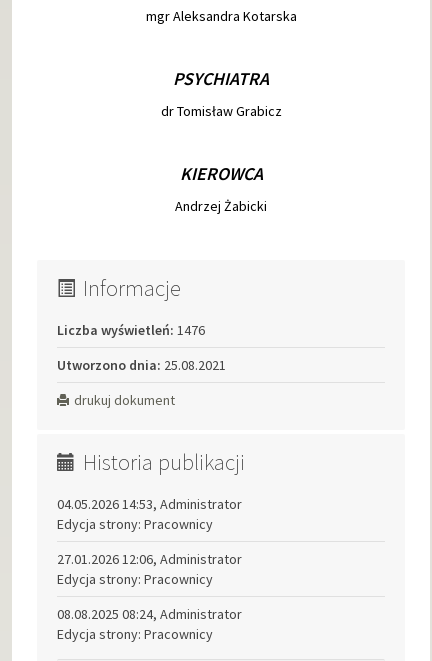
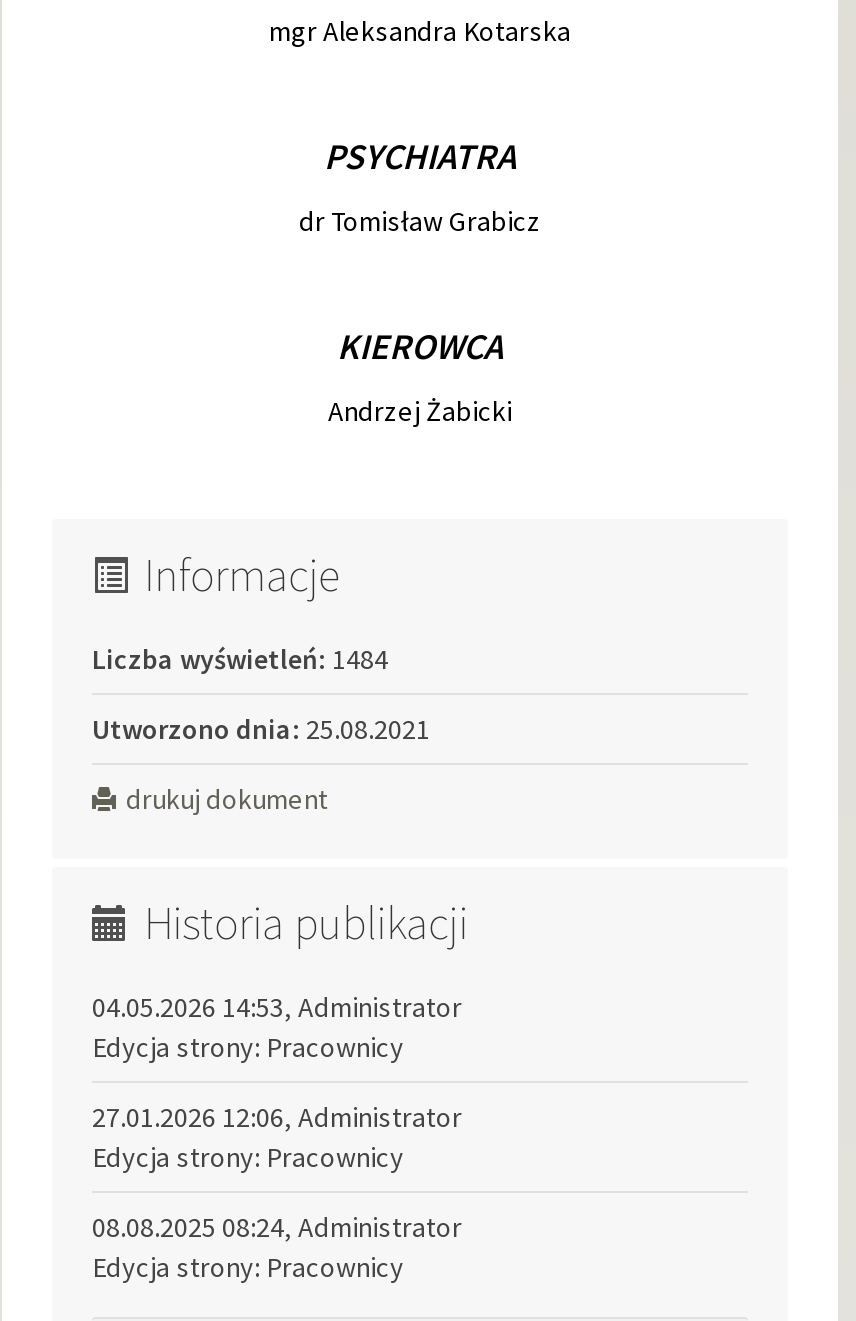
- Liczba wyświetleń: 1476
+ Liczba wyświetleń: 1484
